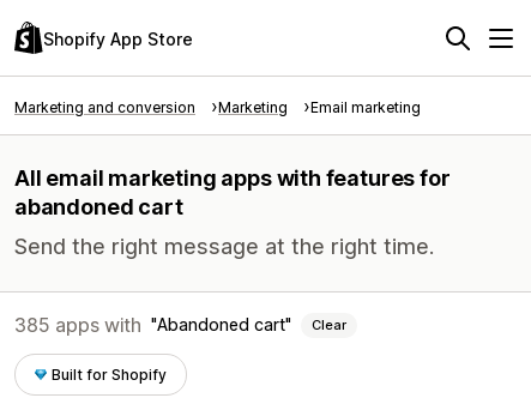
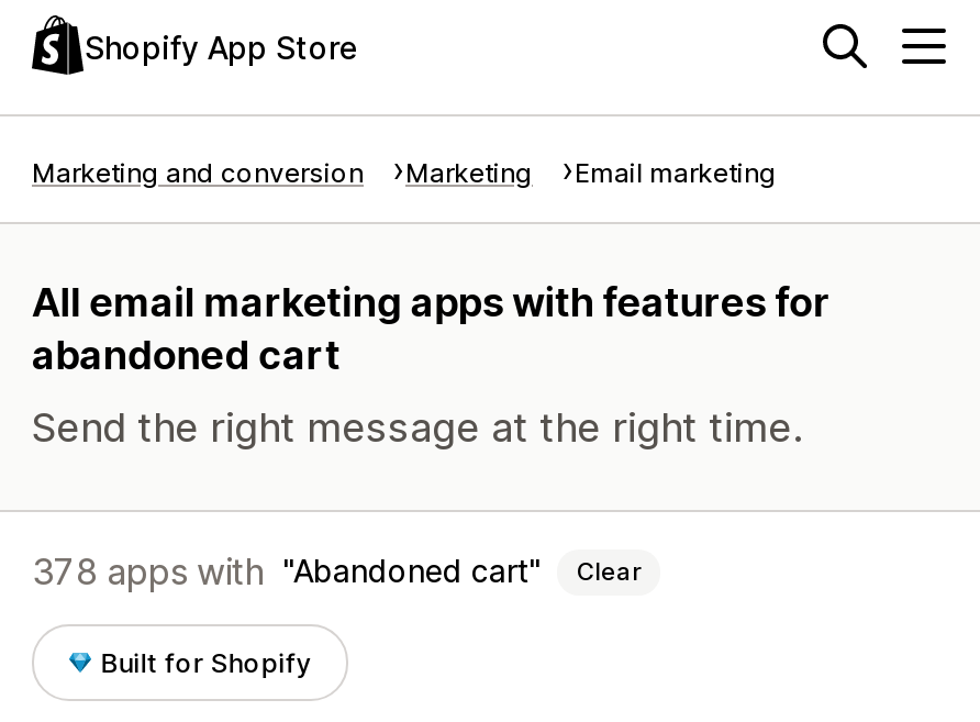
- 385 apps with Abandoned cart Clear
+ 378 apps with Abandoned cart Clear
